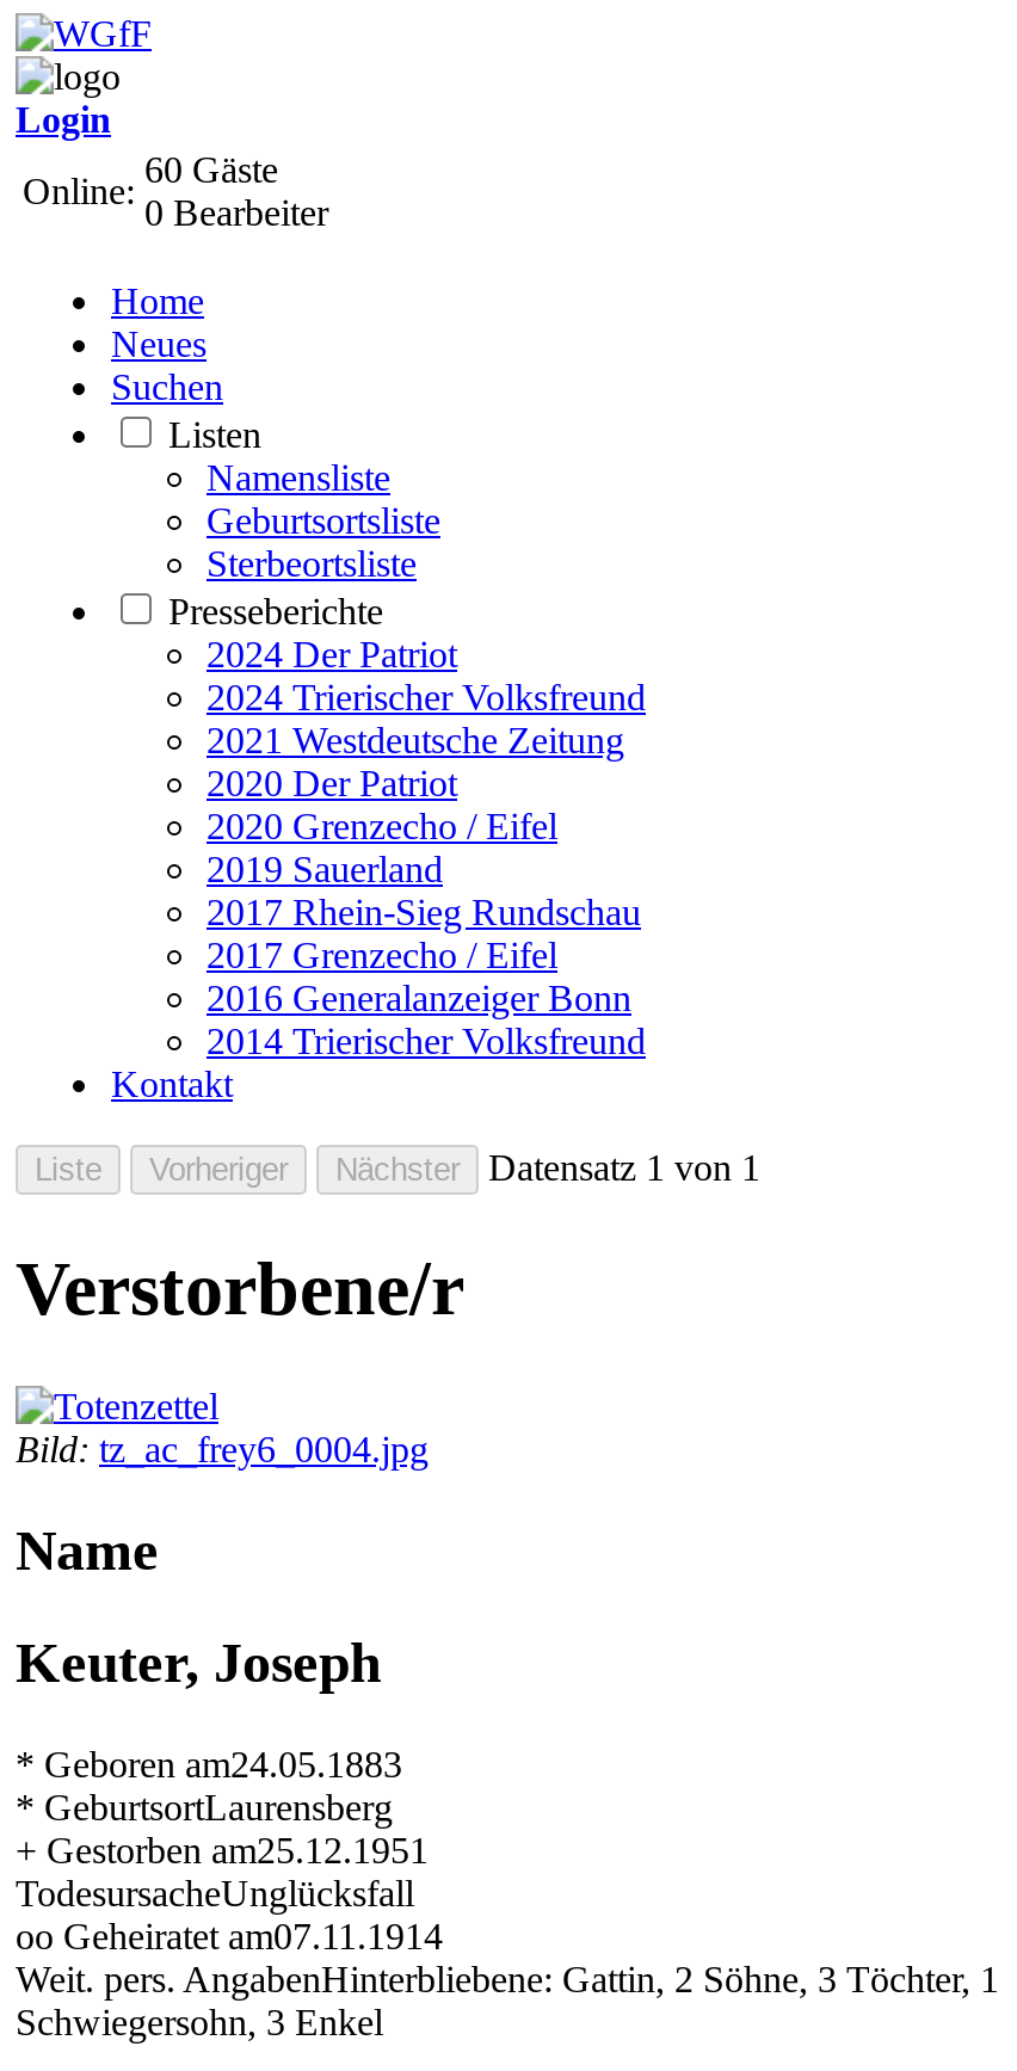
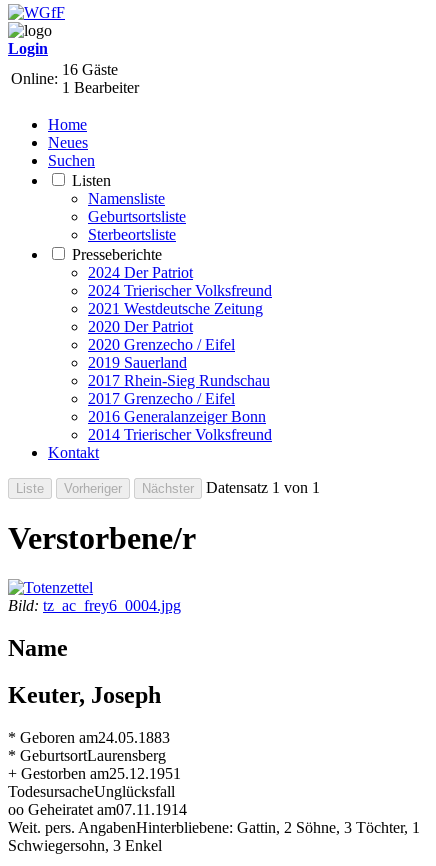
- 60 Gäste
+ 16 Gäste

- 0 Bearbeiter
+ 1 Bearbeiter
